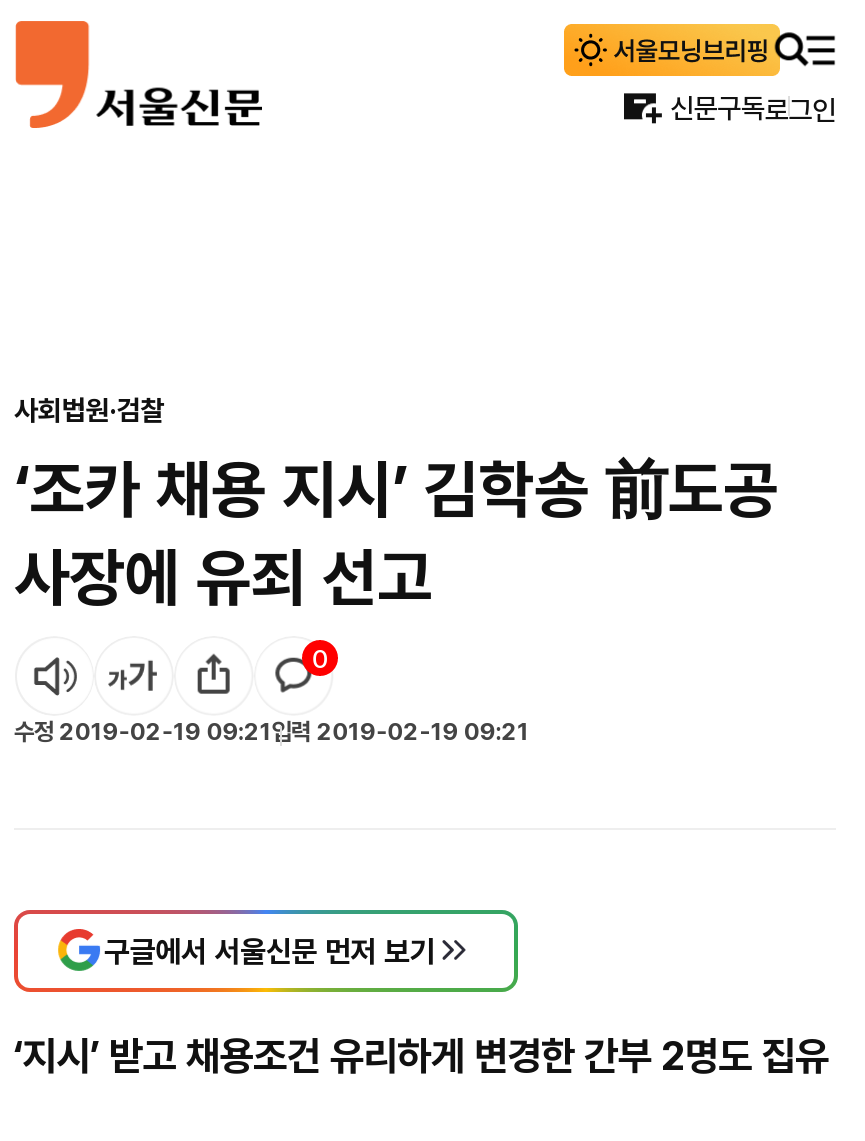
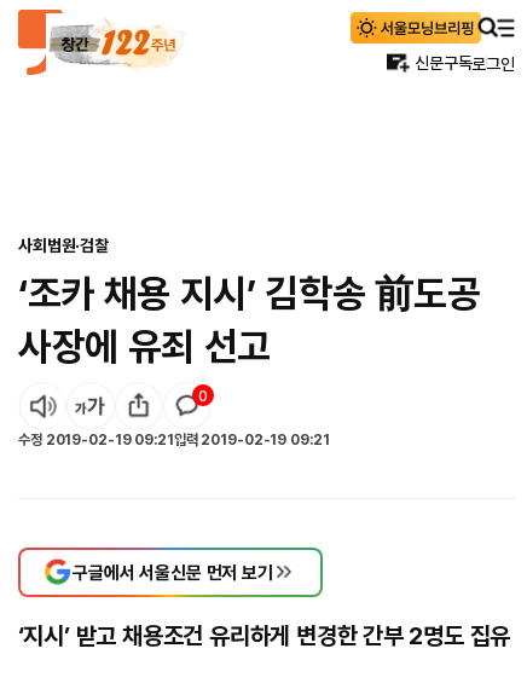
- [image]
+ [image]
